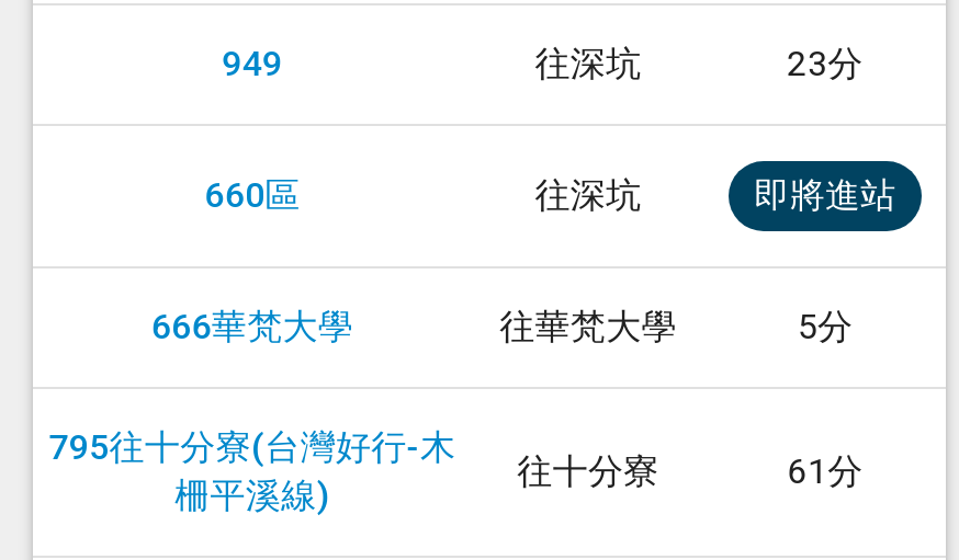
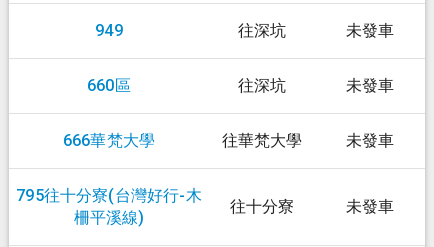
- 23分
+ 未發車

- 即將進站
+ 未發車

- 5分
+ 未發車

- 61分
+ 未發車
